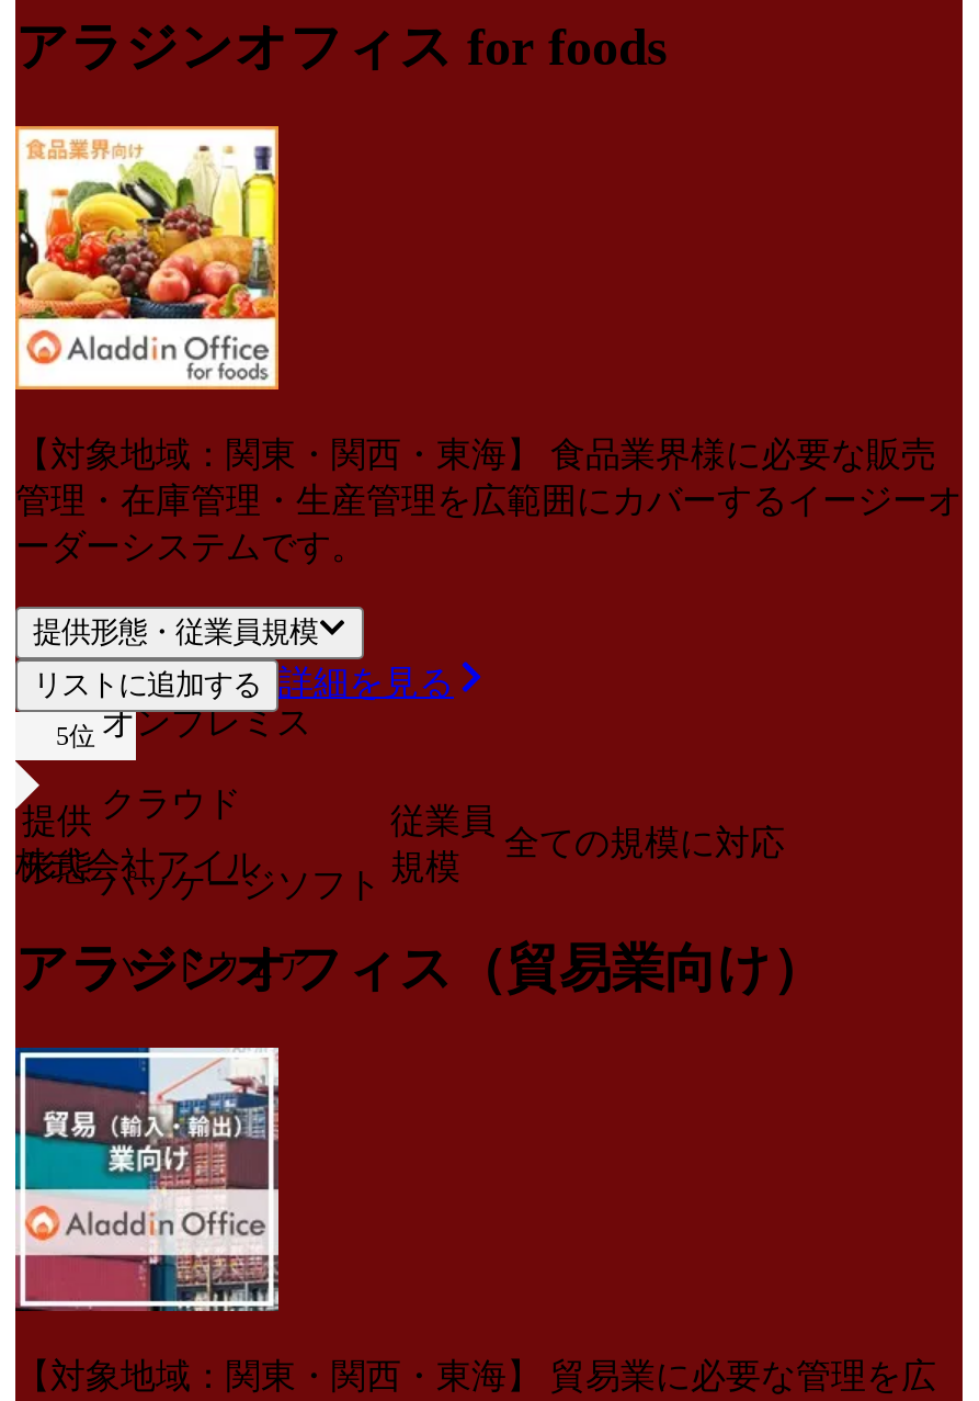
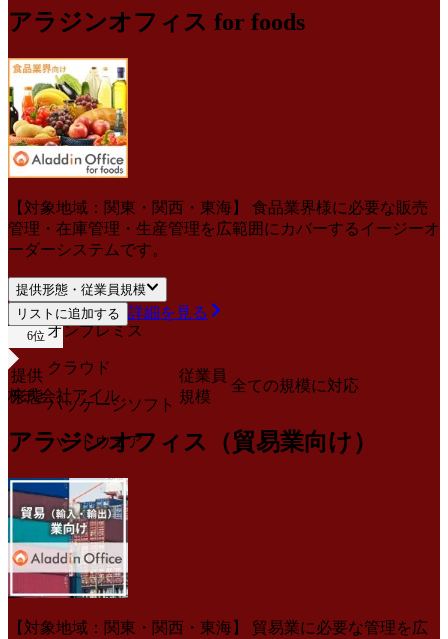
- 5位
+ 6位
